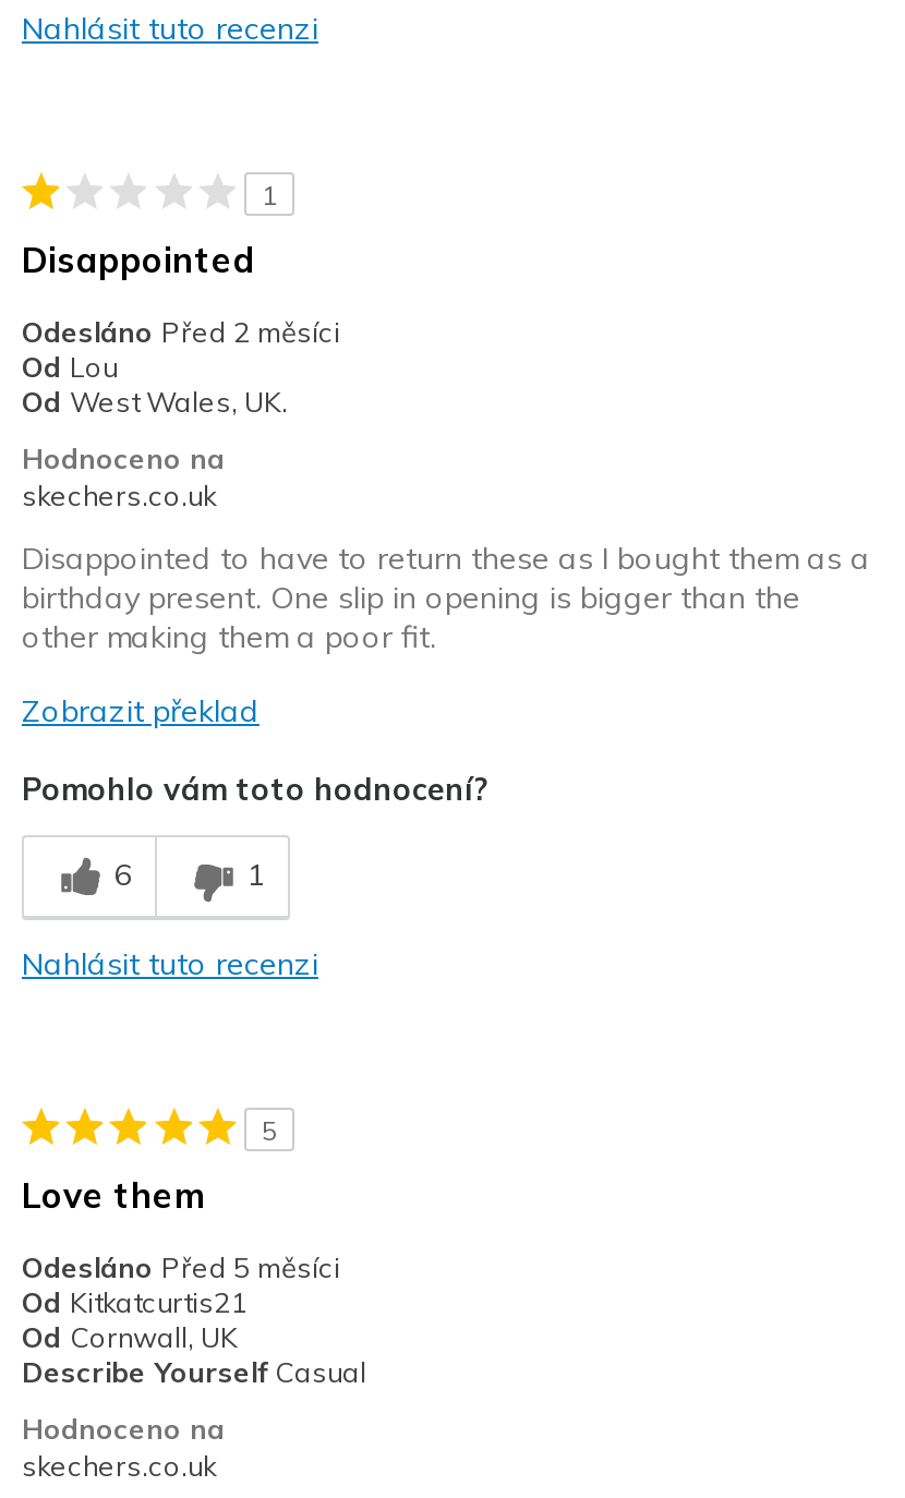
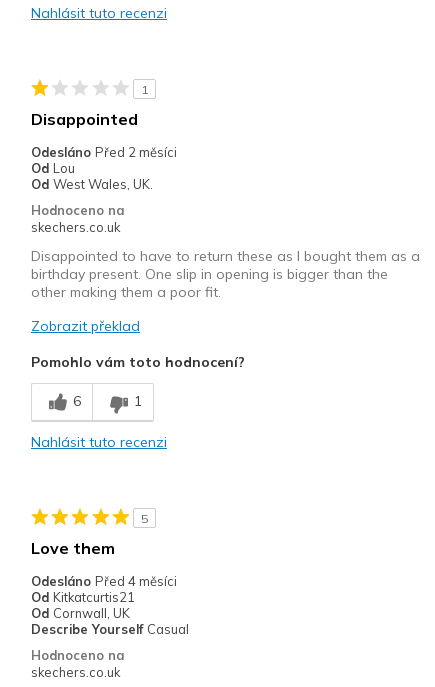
- Odesláno Před 5 měsíci
+ Odesláno Před 4 měsíci
